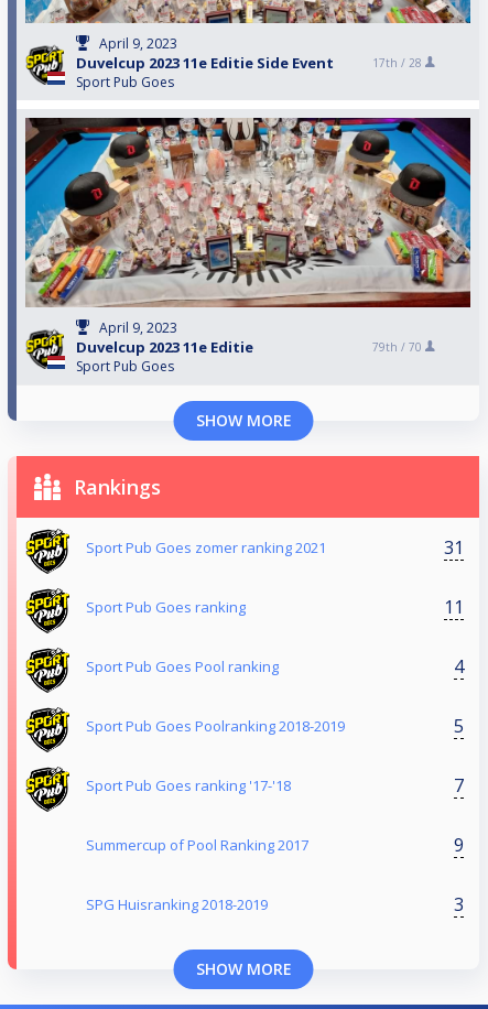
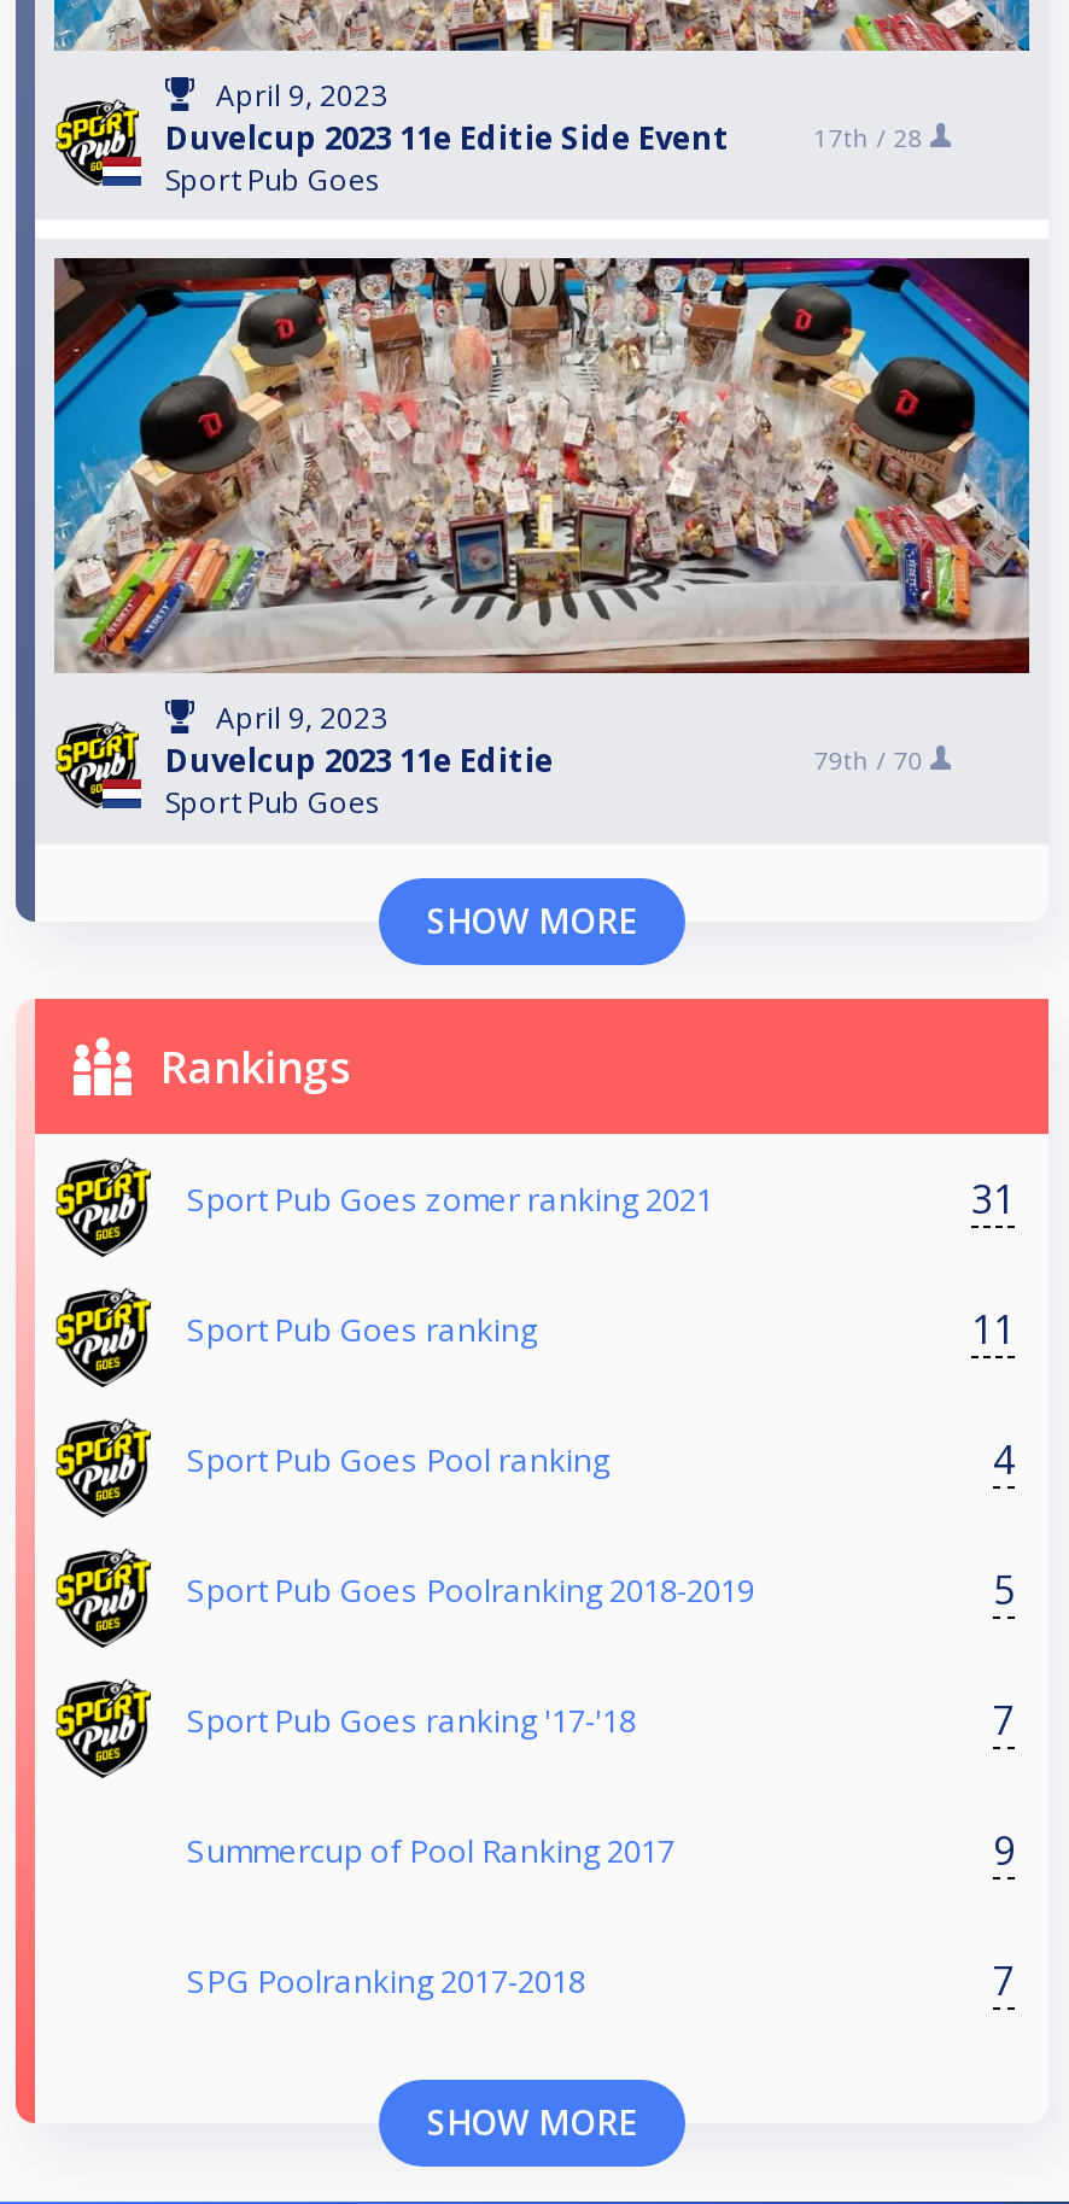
- SPG Huisranking 2018-2019
+ SPG Poolranking 2017-2018

- 3
+ 7
